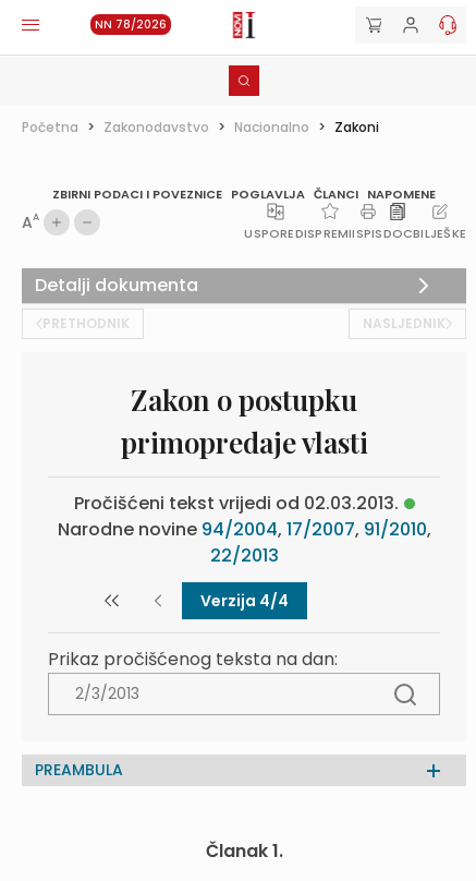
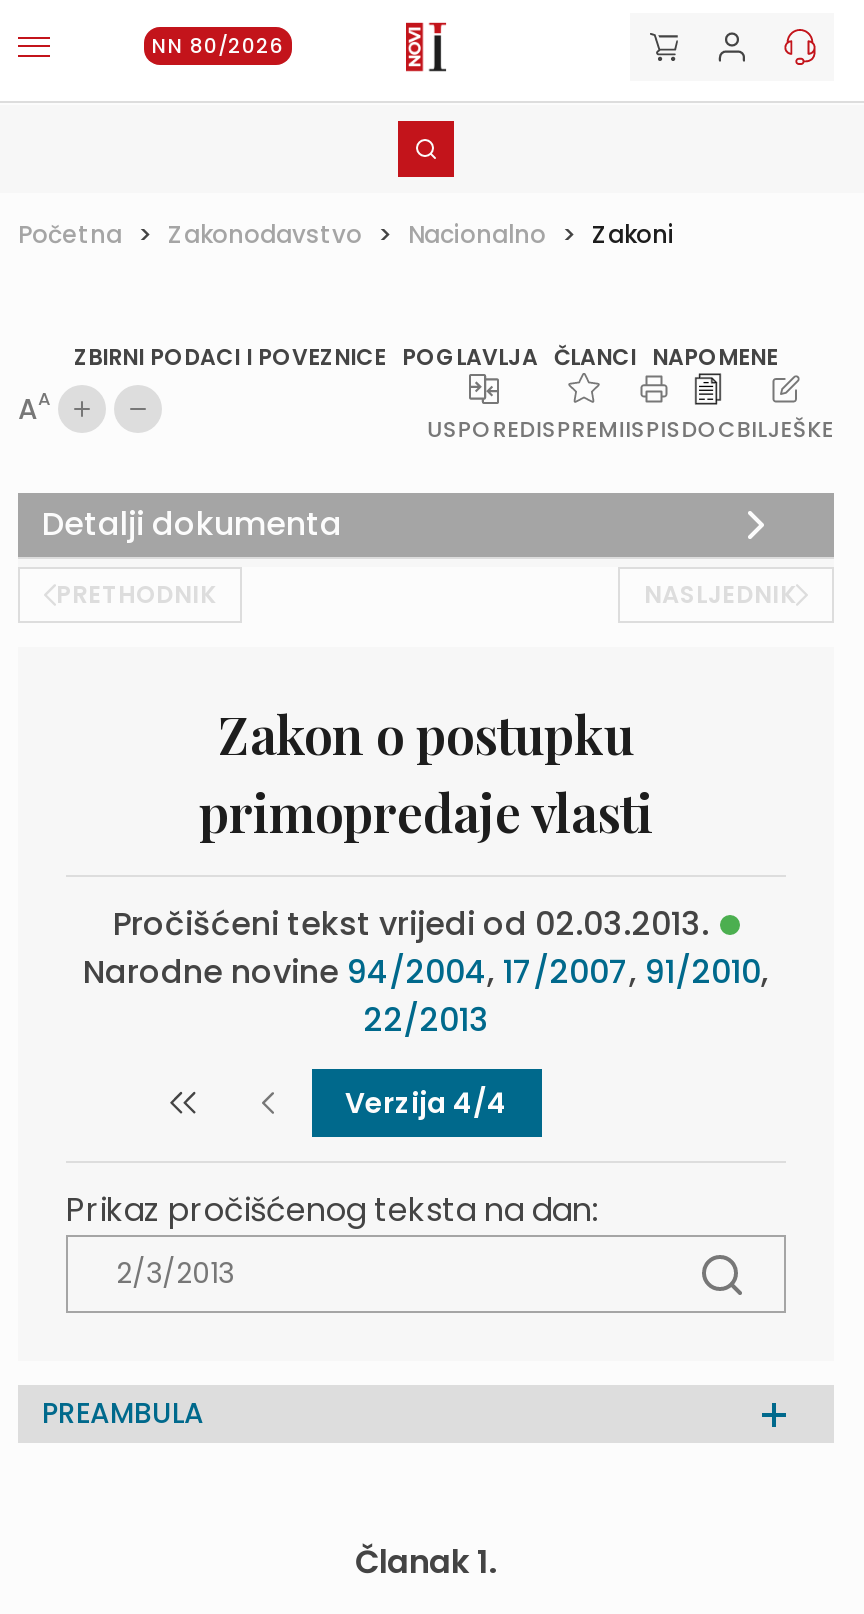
- NN 78/2026
+ NN 80/2026
